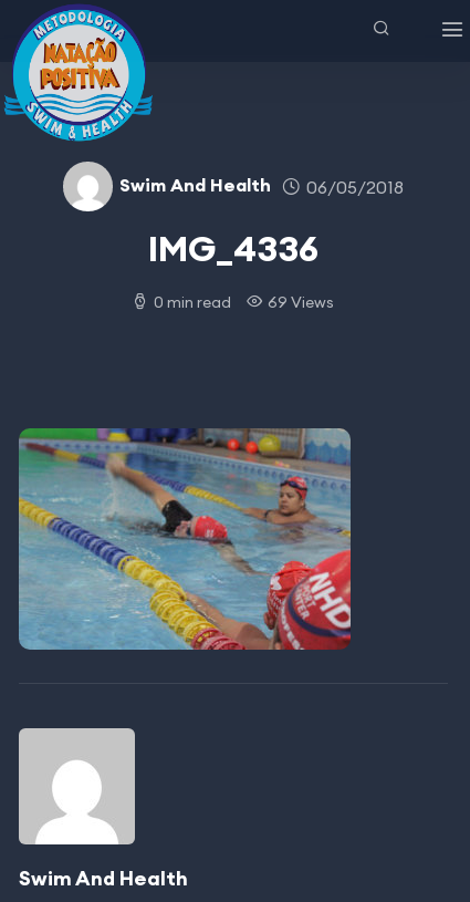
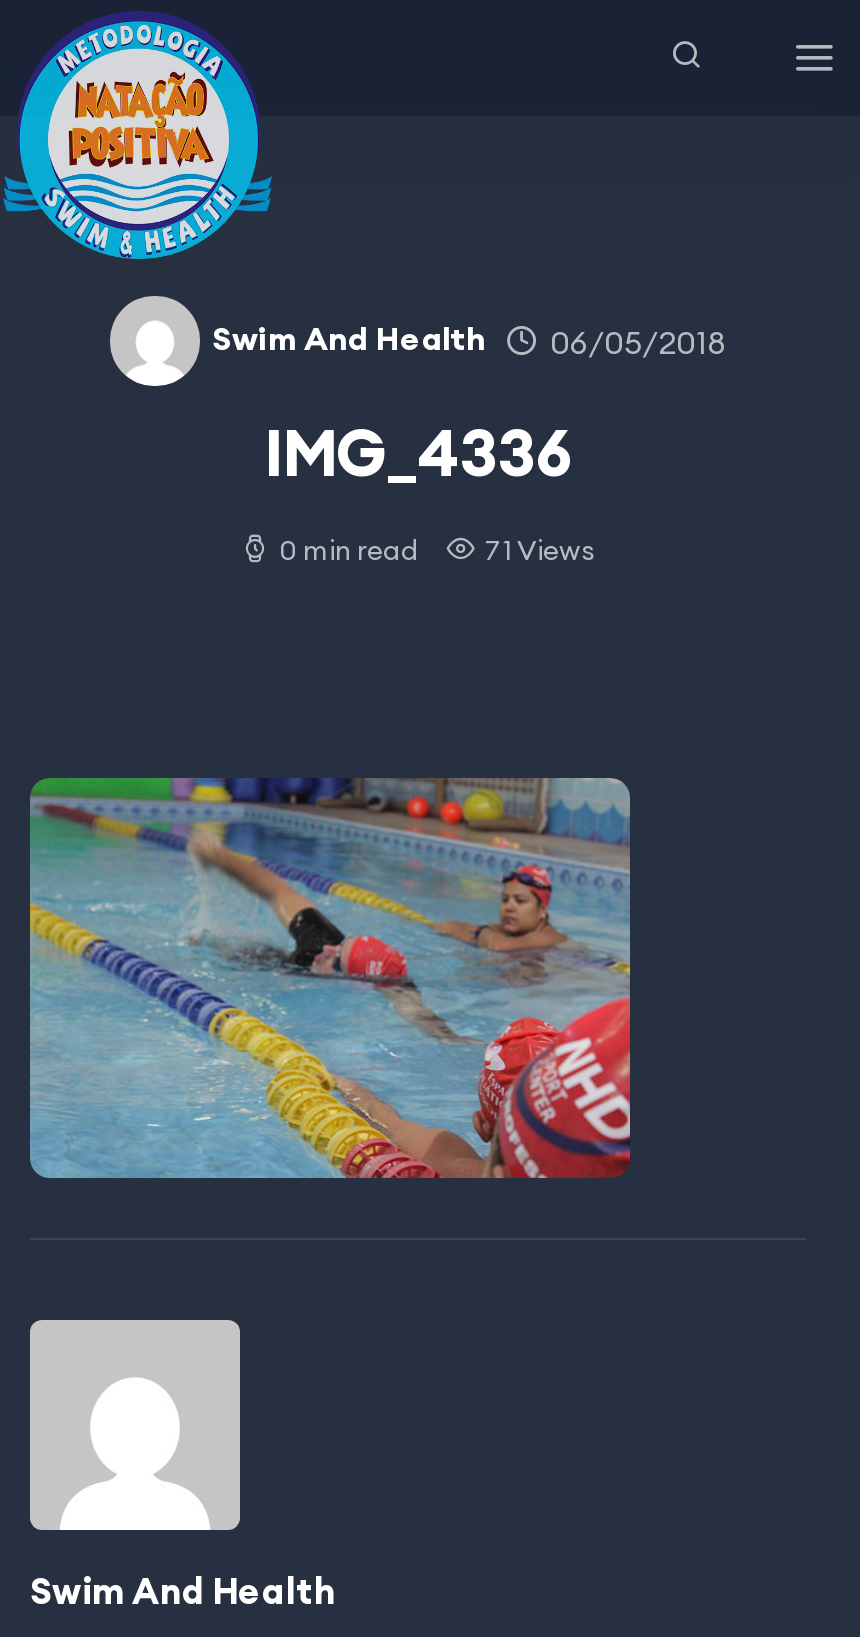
- 69 Views
+ 71 Views
